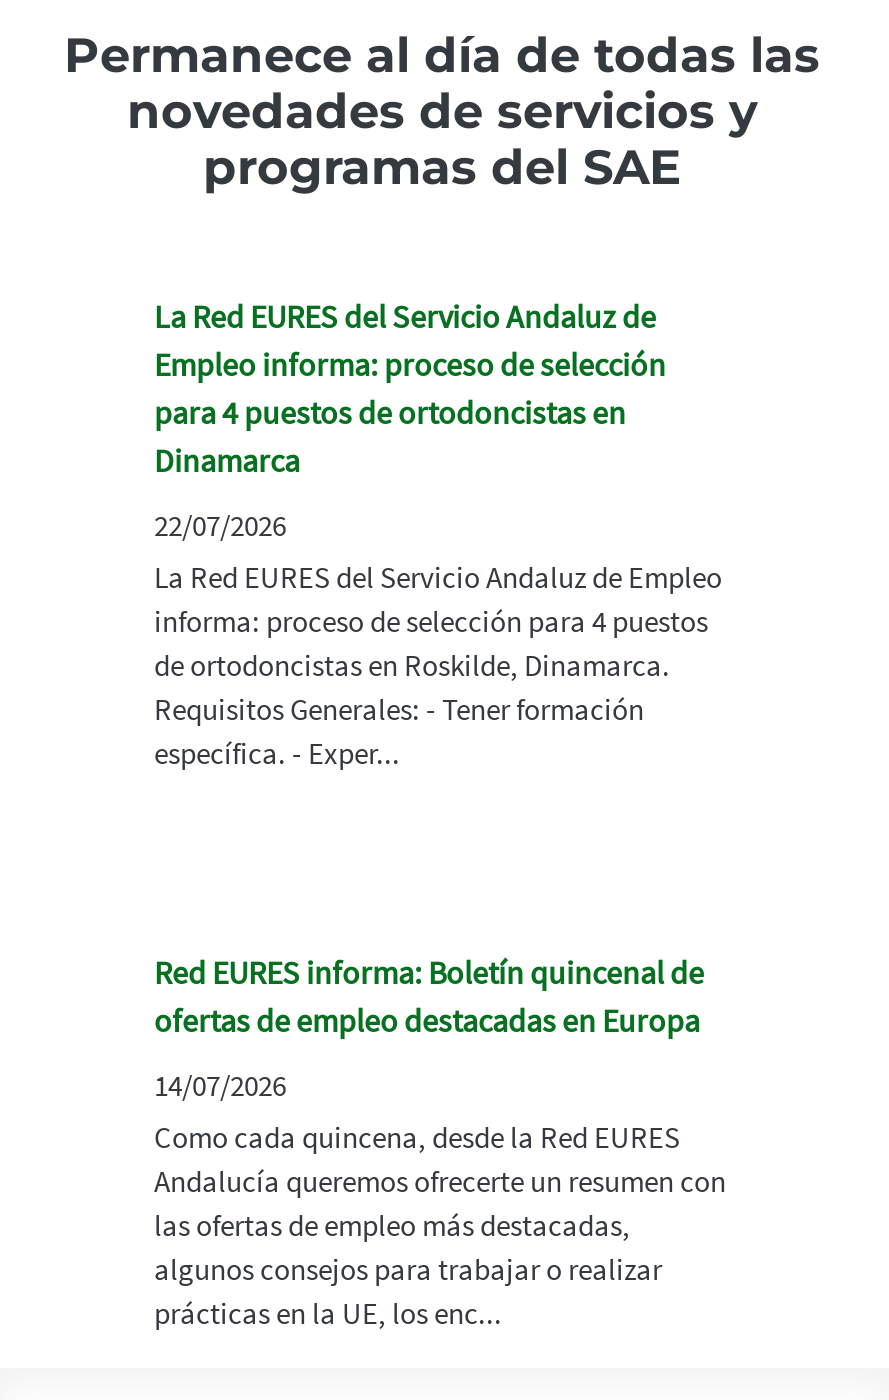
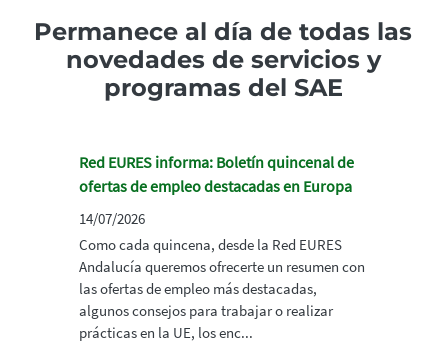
- La Red EURES del Servicio Andaluz de
- Empleo informa: proceso de selección
- para 4 puestos de ortodoncistas en
- Dinamarca
- 22/07/2026
- La Red EURES del Servicio Andaluz de Empleo
- informa: proceso de selección para 4 puestos
- de ortodoncistas en Roskilde, Dinamarca.
- Requisitos Generales: - Tener formación
- específica. - Exper...
